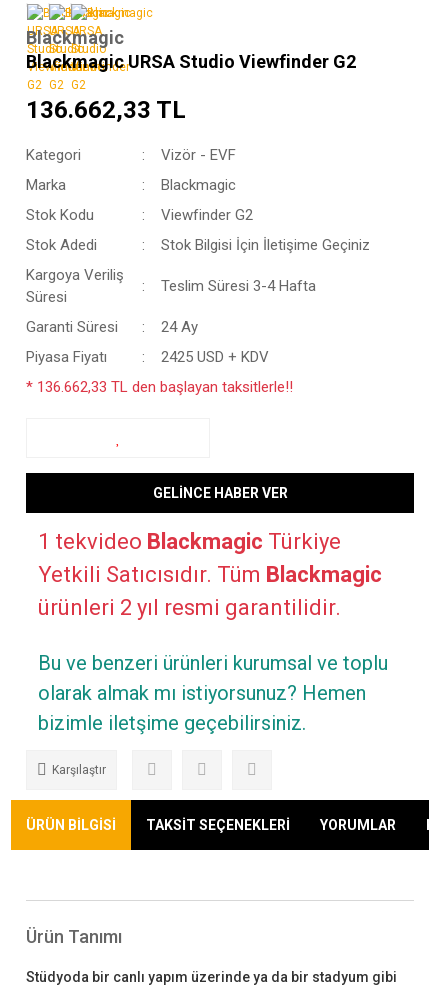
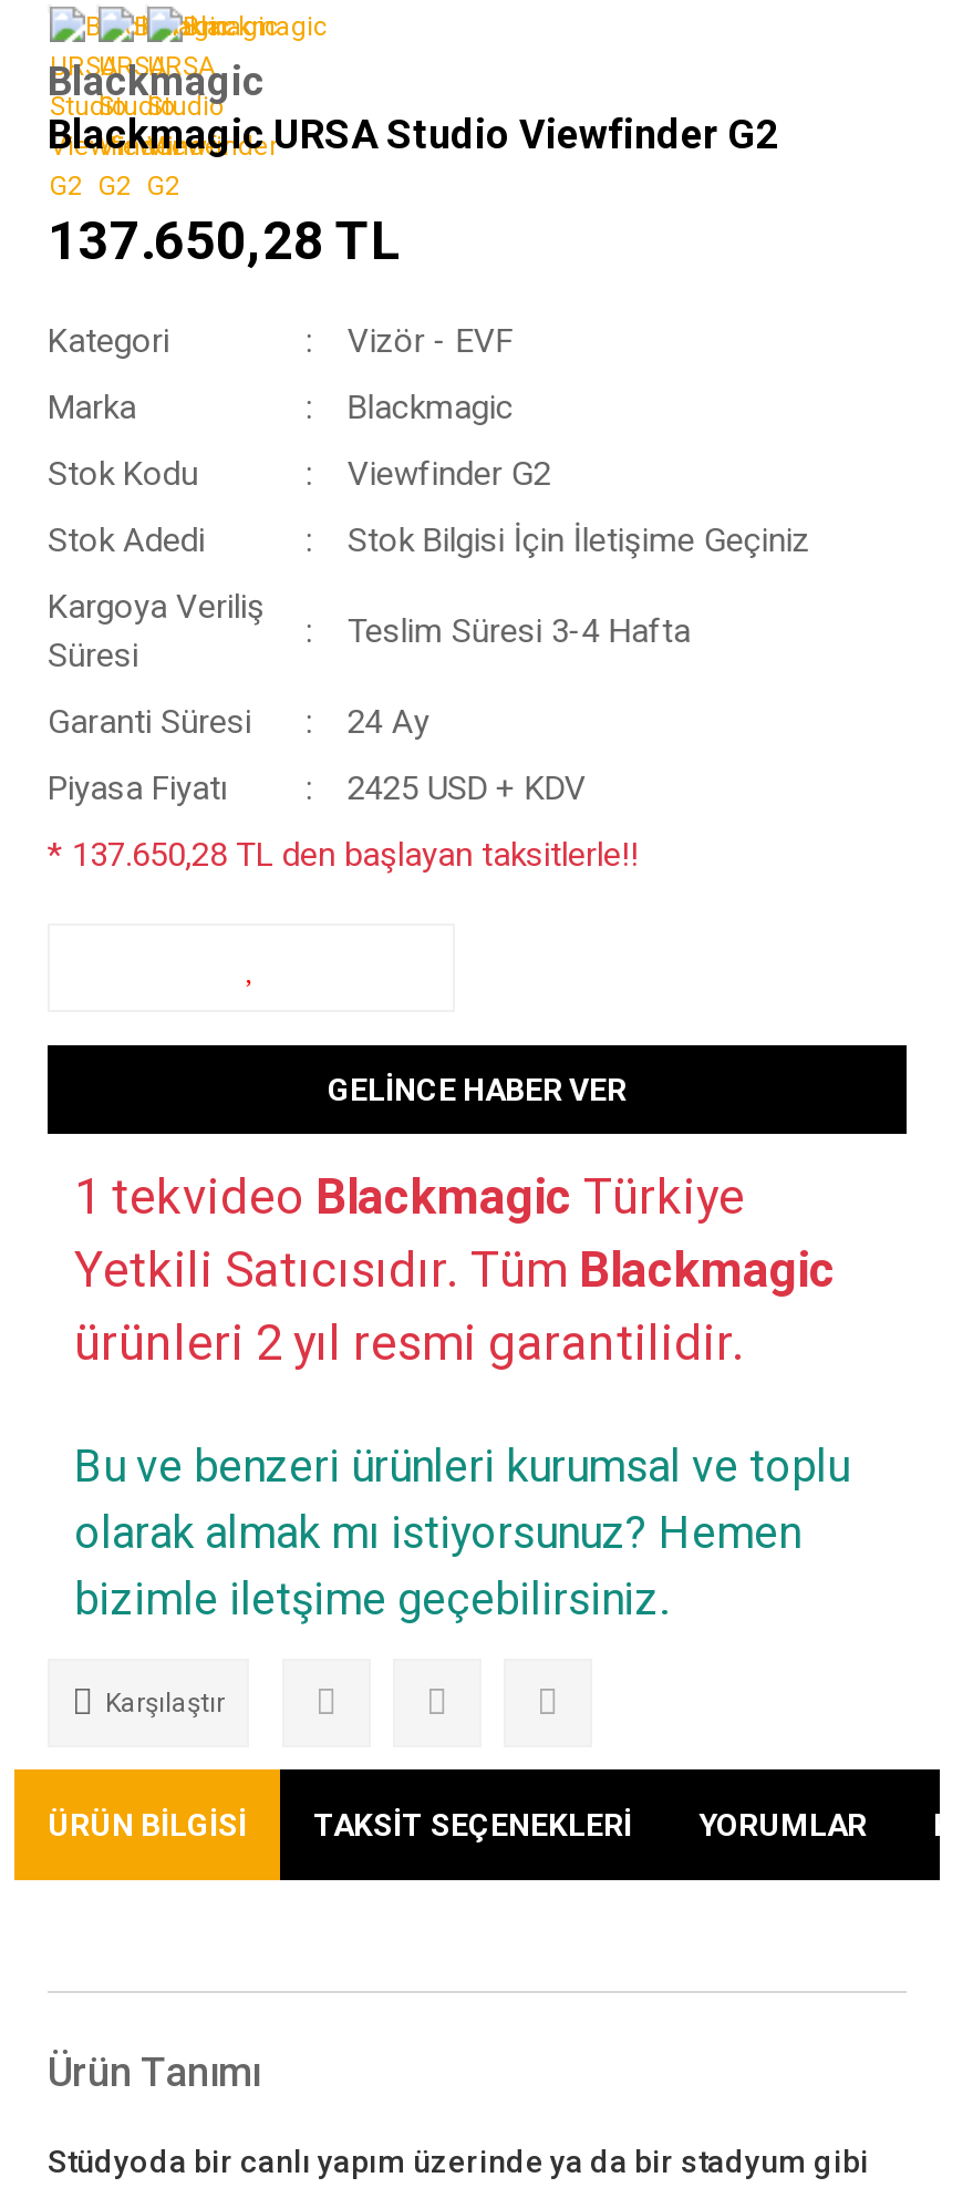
- 136.662,33 TL
+ 137.650,28 TL

- * 136.662,33 TL den başlayan taksitlerle!!
+ * 137.650,28 TL den başlayan taksitlerle!!
